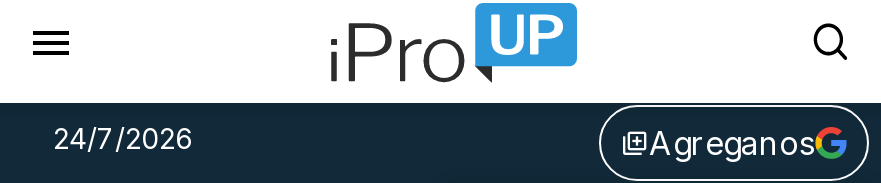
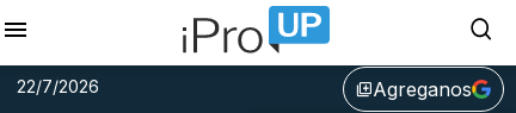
- 24/7/2026
+ 22/7/2026
